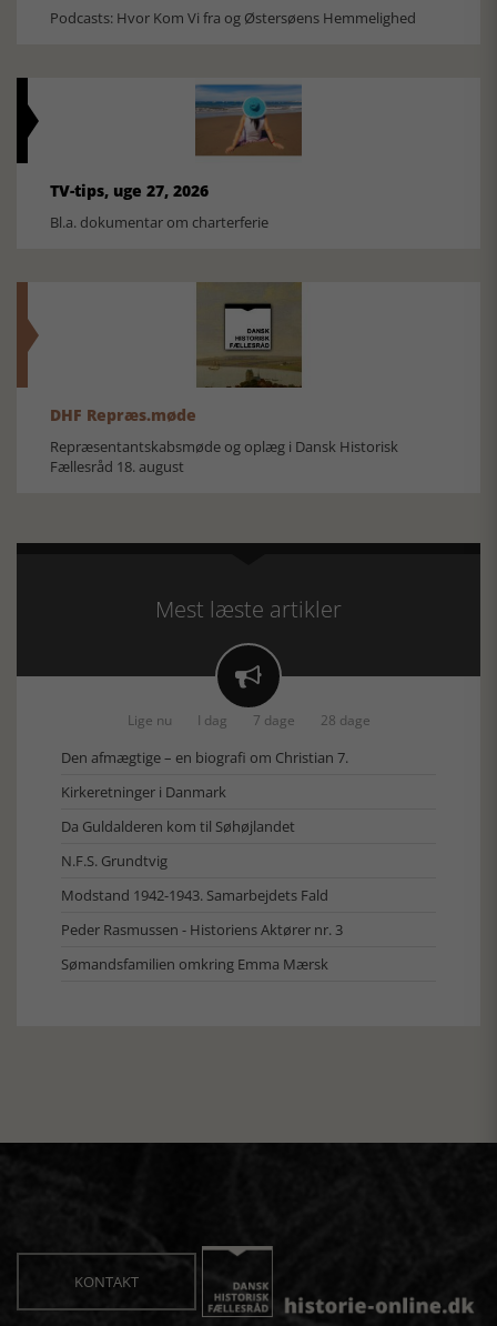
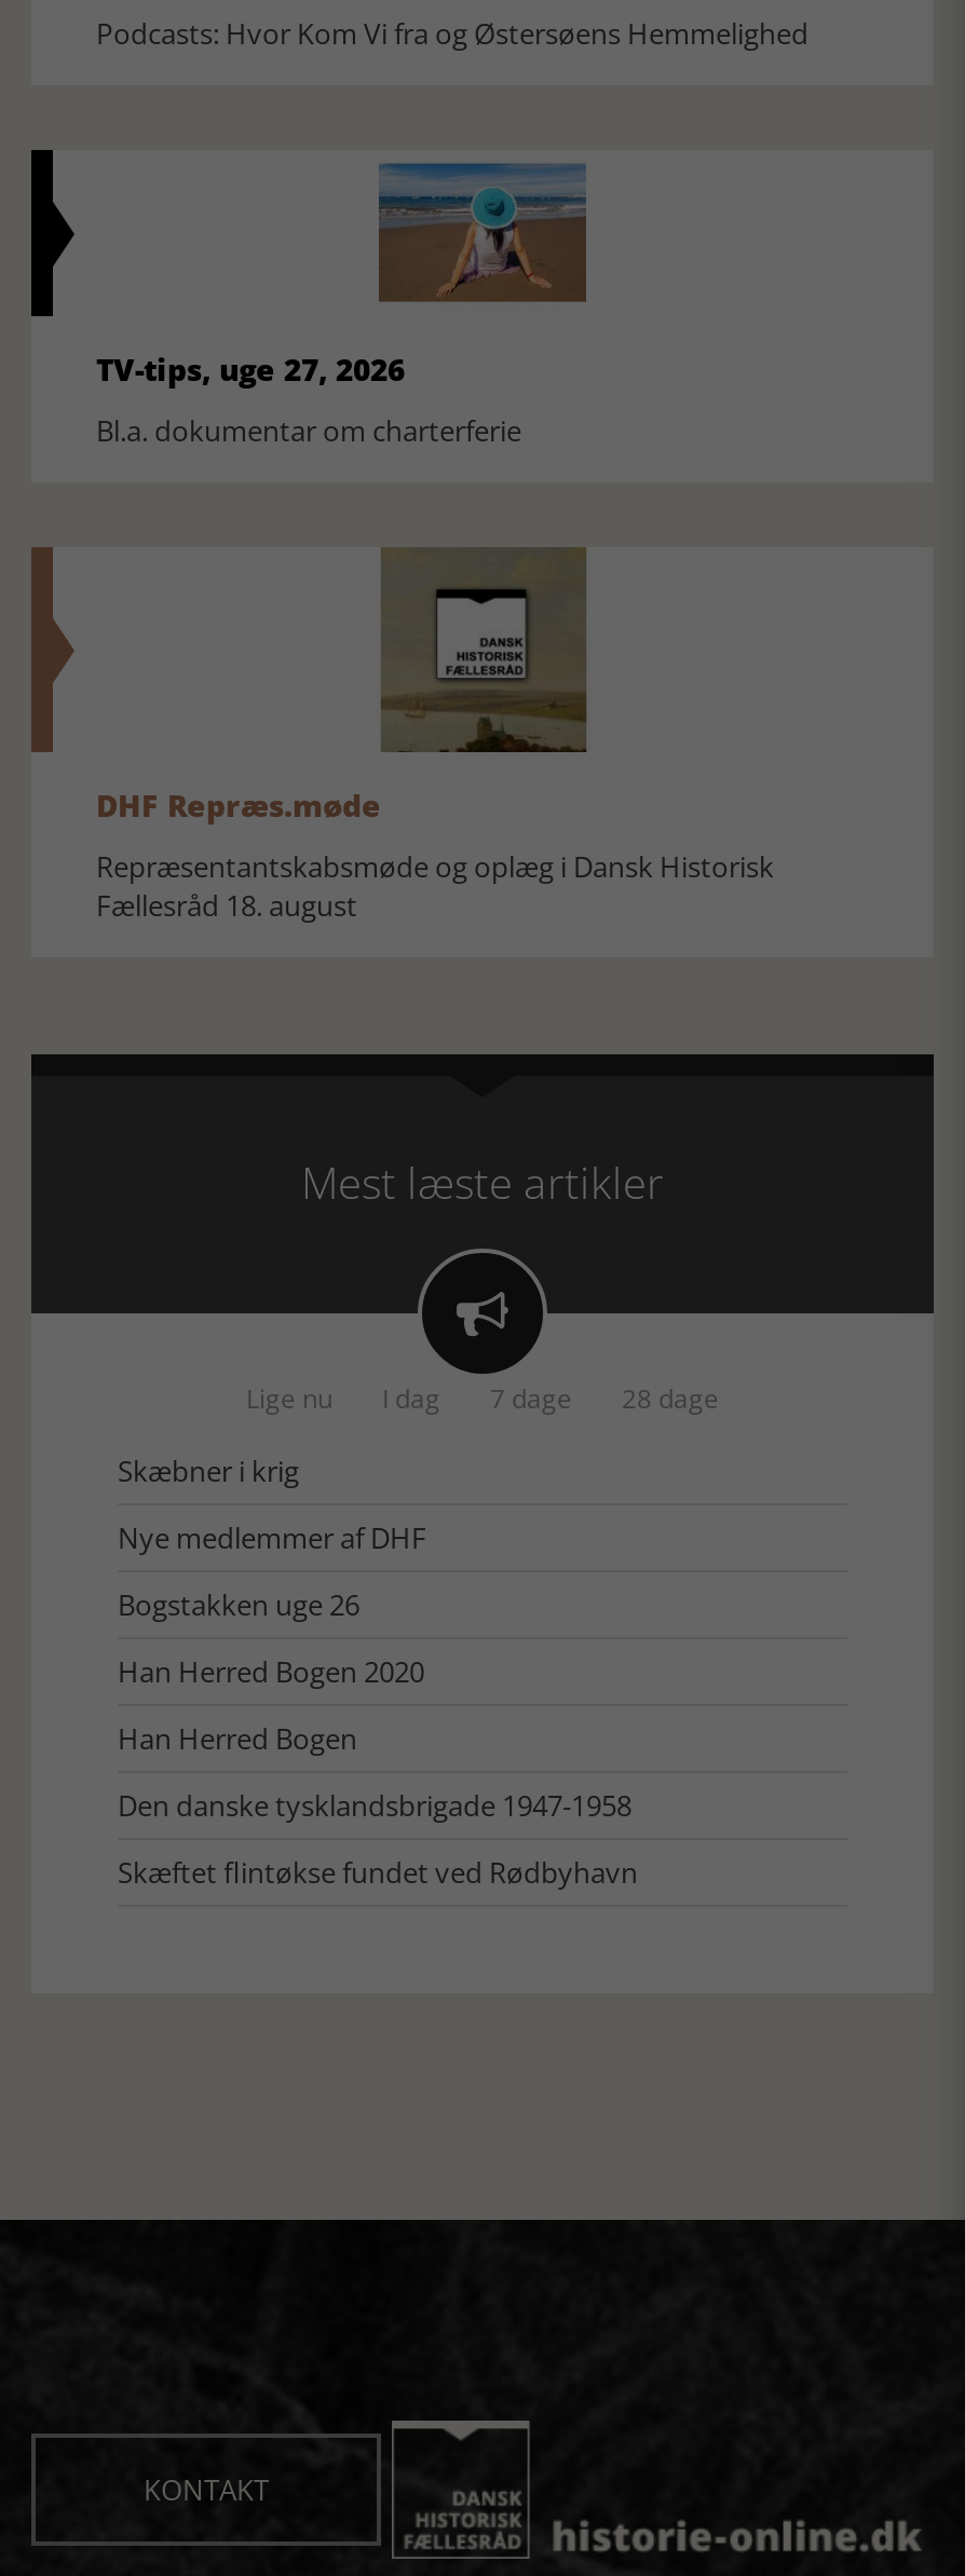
- Den afmægtige – en biografi om Christian 7.
+ Skæbner i krig

- Kirkeretninger i Danmark
+ Nye medlemmer af DHF

- Da Guldalderen kom til Søhøjlandet
+ Bogstakken uge 26

- N.F.S. Grundtvig
+ Han Herred Bogen 2020

- Modstand 1942-1943. Samarbejdets Fald
+ Han Herred Bogen

- Peder Rasmussen - Historiens Aktører nr. 3
+ Den danske tysklandsbrigade 1947-1958

- Sømandsfamilien omkring Emma Mærsk
+ Skæftet flintøkse fundet ved Rødbyhavn
